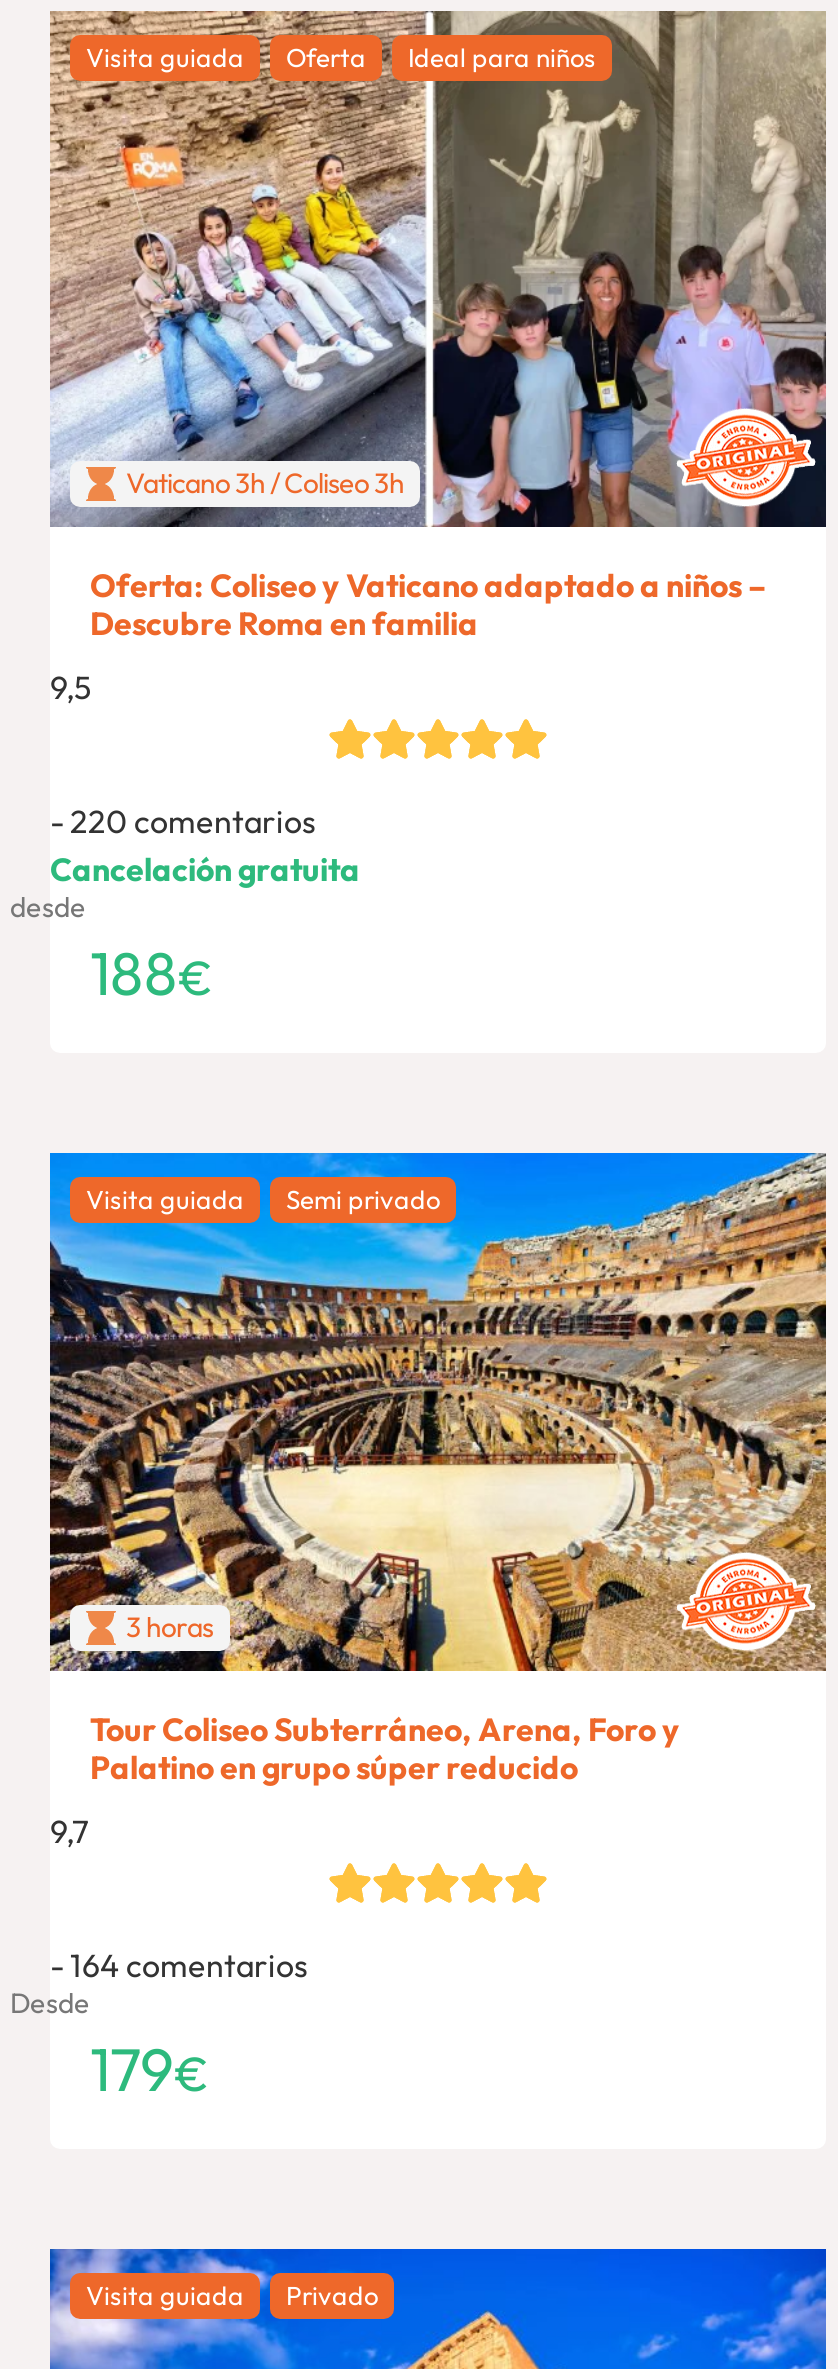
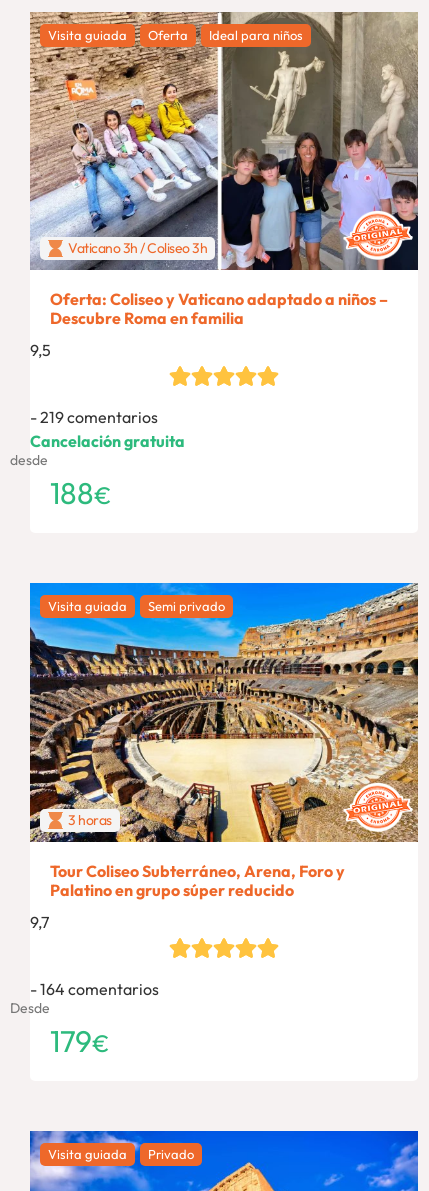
- 220 comentarios
+ 219 comentarios
